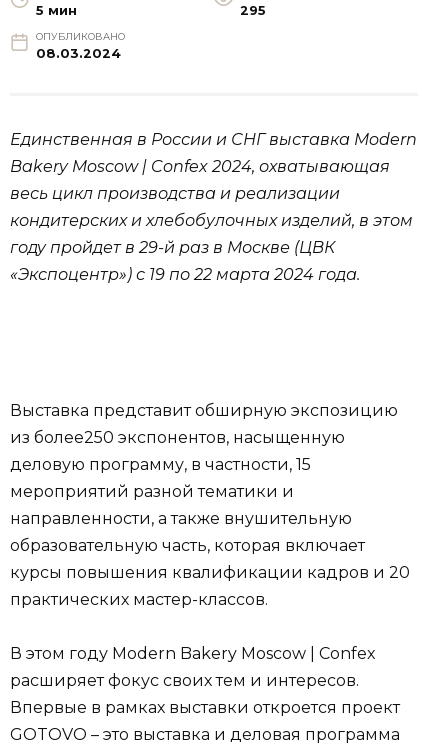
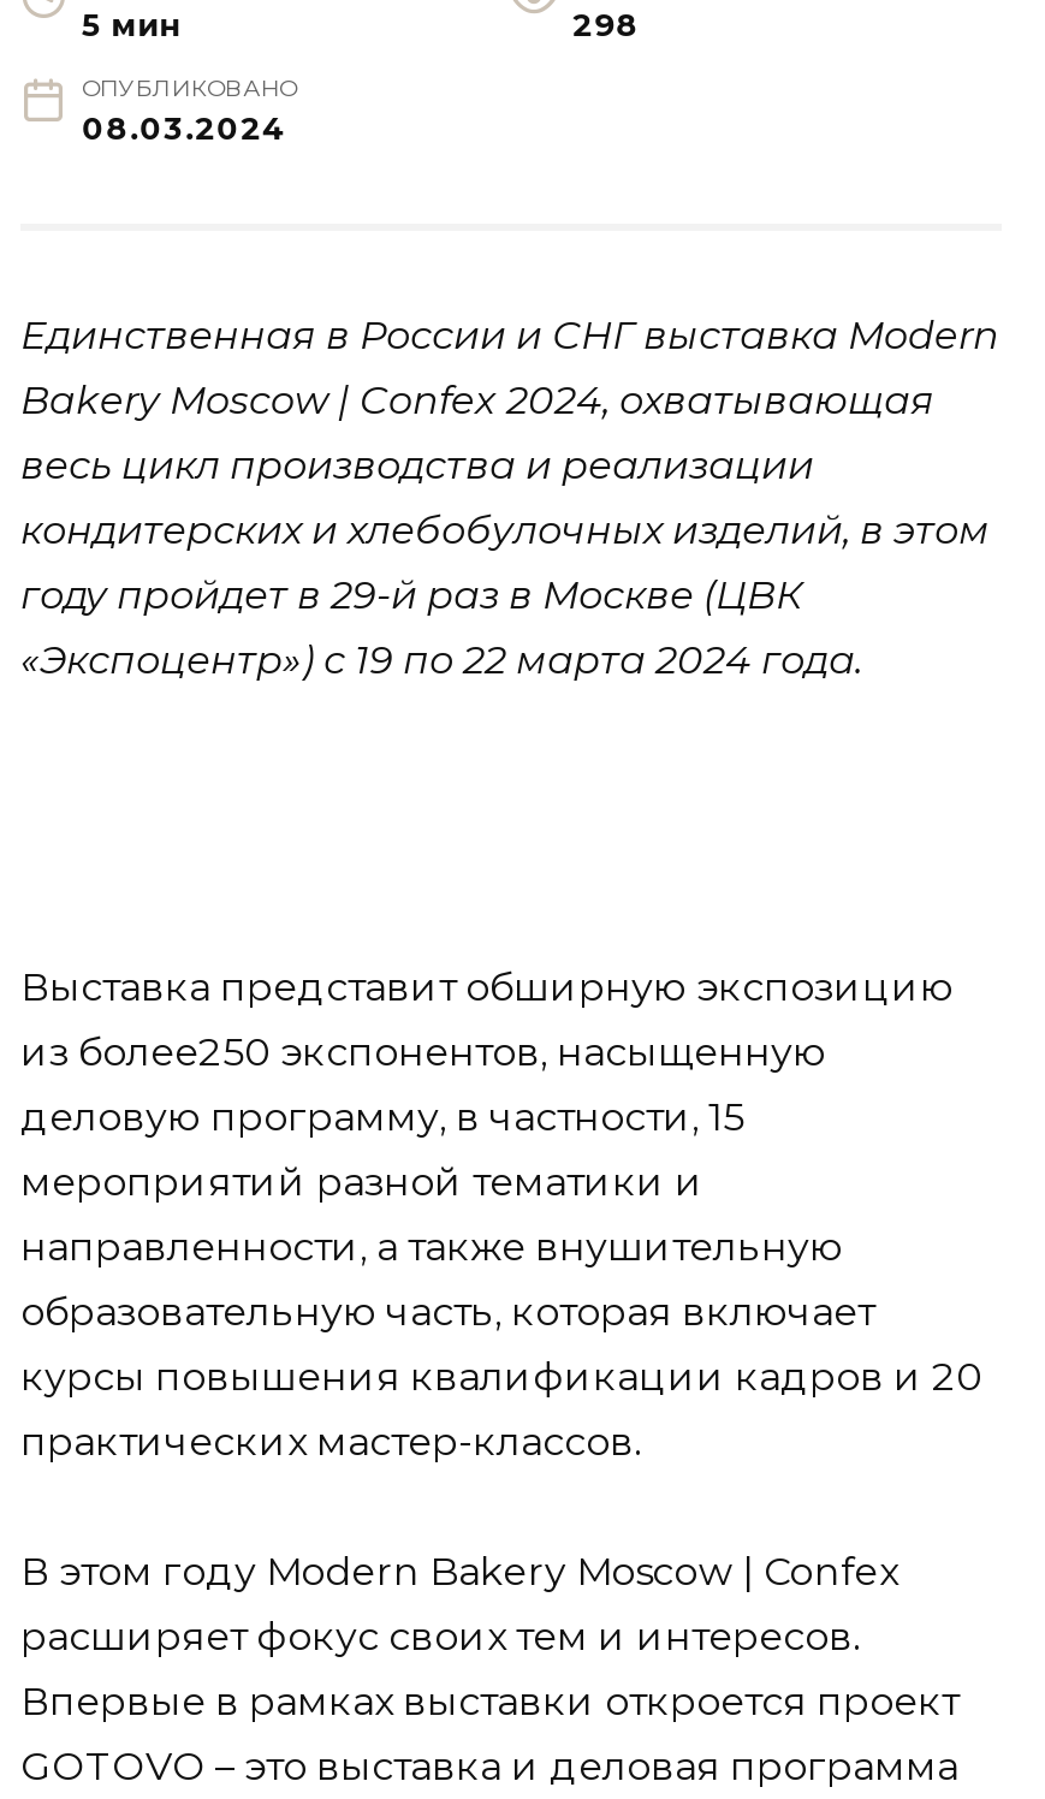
- 295
+ 298
